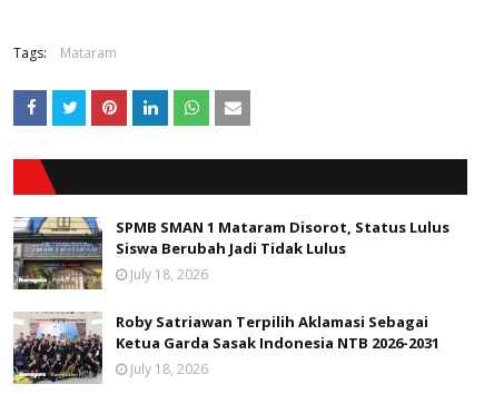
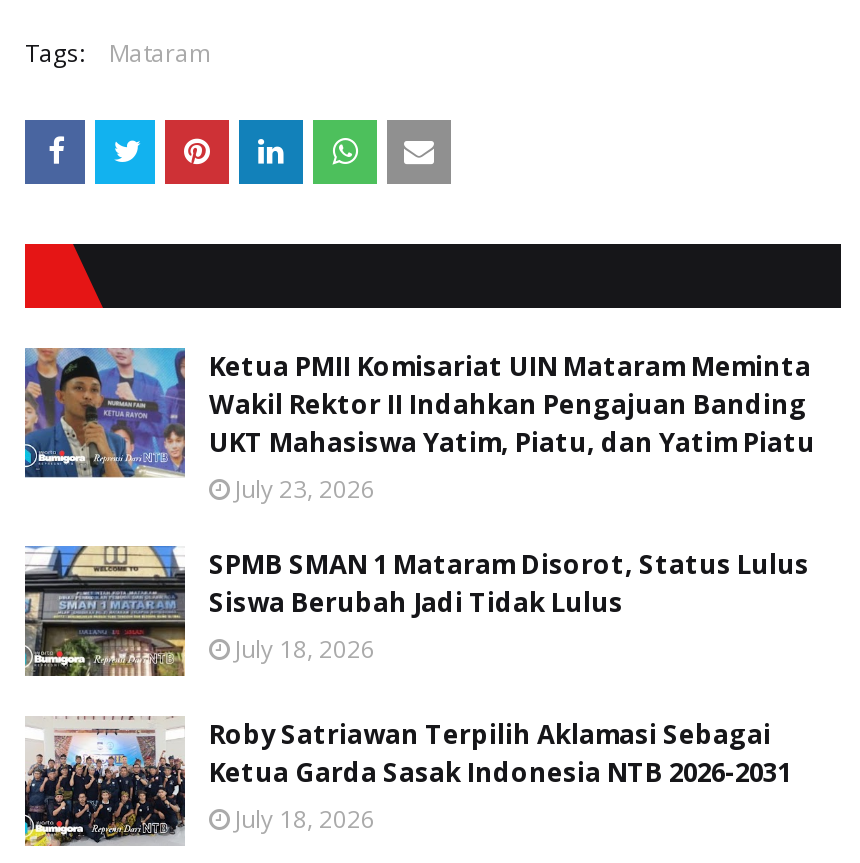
+ [image]
+ Ketua PMII Komisariat UIN Mataram Meminta
+ Wakil Rektor II Indahkan Pengajuan Banding
+ UKT Mahasiswa Yatim, Piatu, dan Yatim Piatu
+ July 23, 2026
